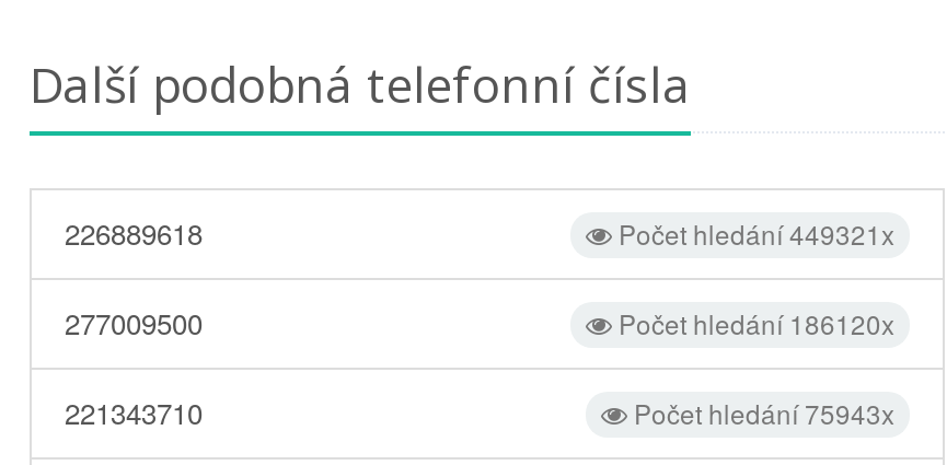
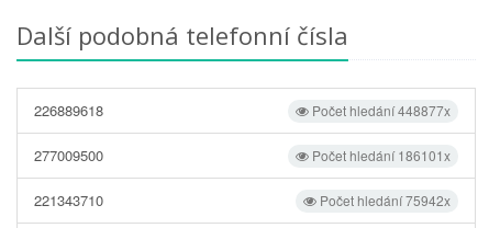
- Počet hledání 449321x
+ Počet hledání 448877x

- Počet hledání 186120x
+ Počet hledání 186101x

- Počet hledání 75943x
+ Počet hledání 75942x
